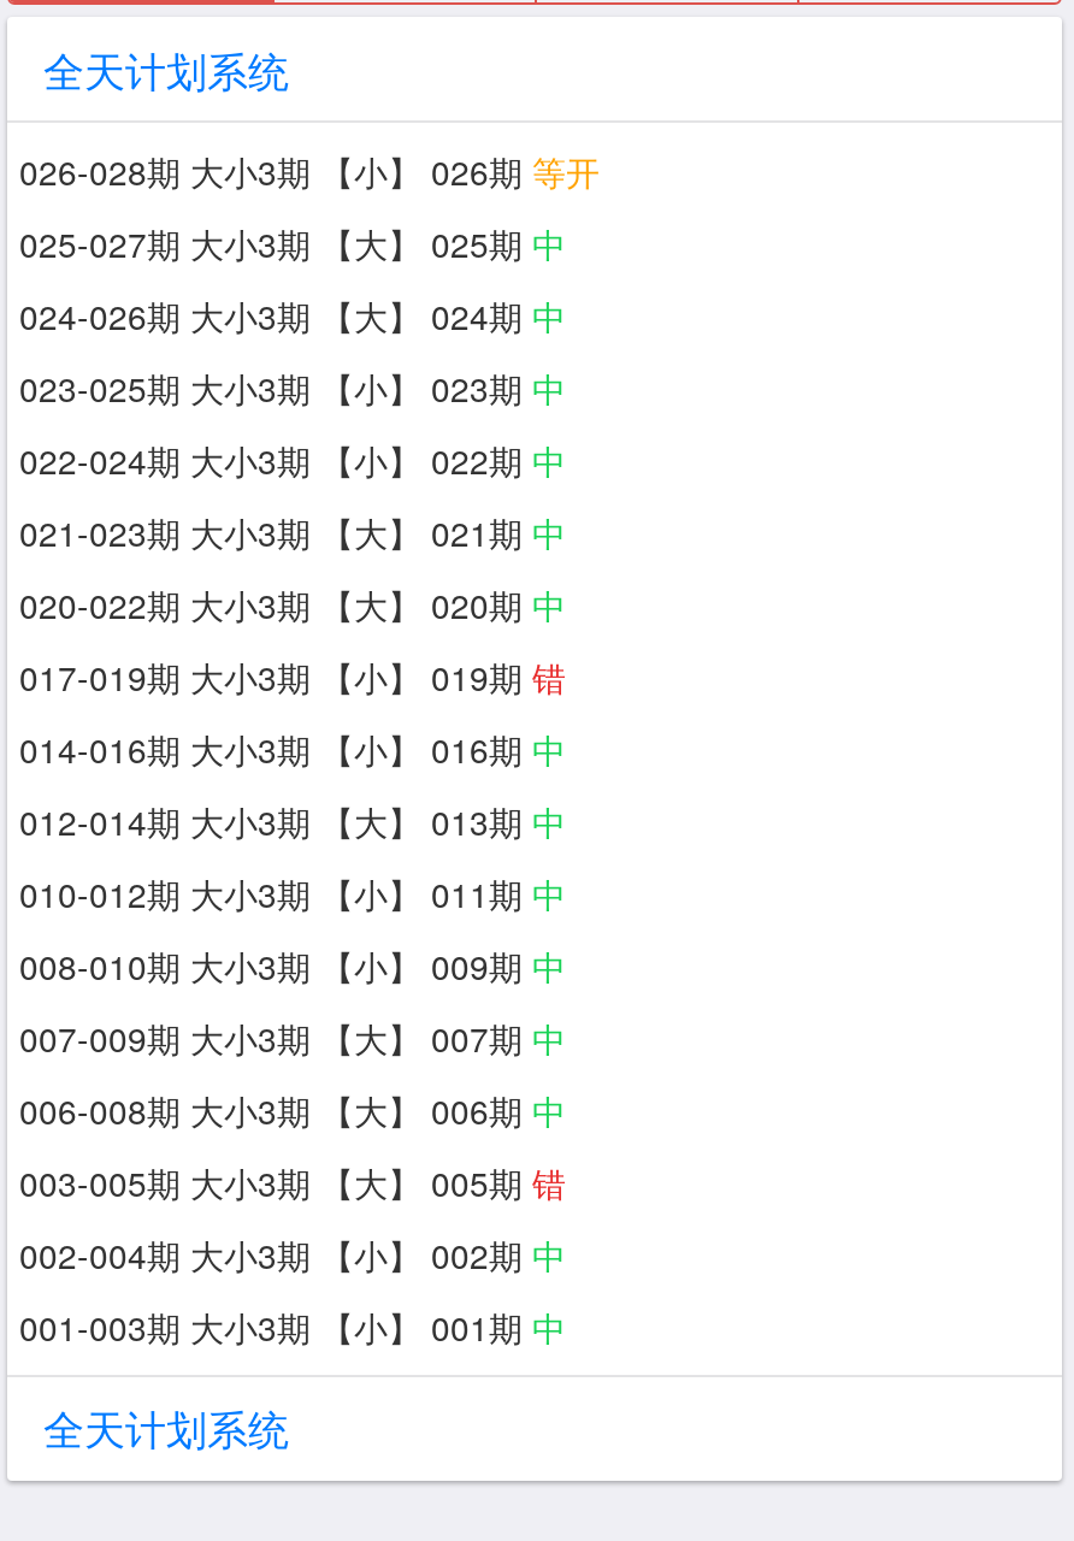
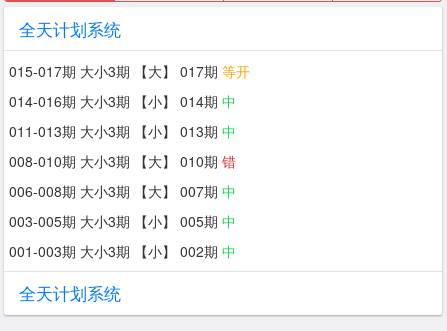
- 026-028期 大小3期 【小】 026期等开
- 025-027期 大小3期 【大】 025期中
- 024-026期 大小3期 【大】 024期中
- 023-025期 大小3期 【小】 023期中
- 022-024期 大小3期 【小】 022期中
- 021-023期 大小3期 【大】 021期中
- 020-022期 大小3期 【大】 020期中
- 017-019期 大小3期 【小】 019期错
- 014-016期 大小3期 【小】 016期中
- 012-014期 大小3期 【大】 013期中
- 010-012期 大小3期 【小】 011期中
- 008-010期 大小3期 【小】 009期中
- 007-009期 大小3期 【大】 007期中
- 006-008期 大小3期 【大】 006期中
- 003-005期 大小3期 【大】 005期错
- 002-004期 大小3期 【小】 002期中
- 001-003期 大小3期 【小】 001期中
+ 015-017期 大小3期 【大】 017期等开
+ 014-016期 大小3期 【小】 014期中
+ 011-013期 大小3期 【小】 013期中
+ 008-010期 大小3期 【大】 010期错
+ 006-008期 大小3期 【大】 007期中
+ 003-005期 大小3期 【小】 005期中
+ 001-003期 大小3期 【小】 002期中
